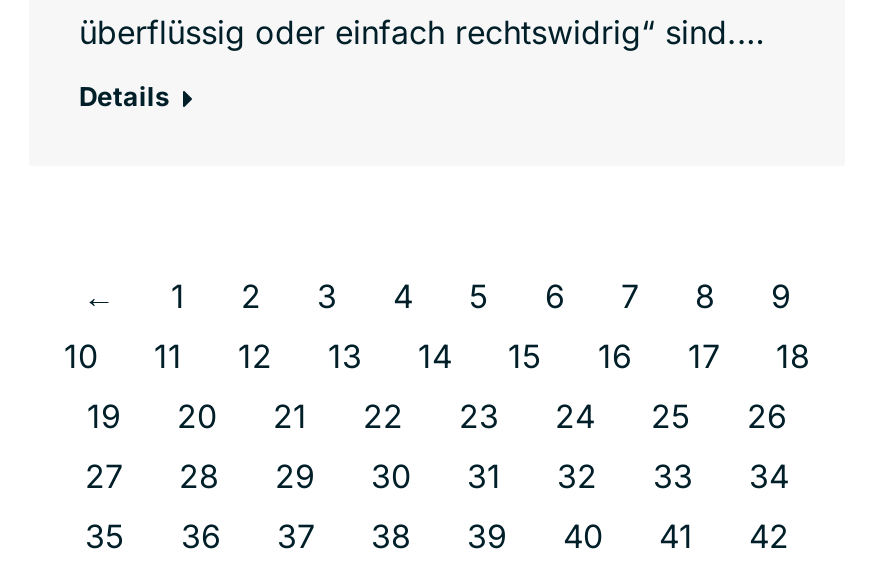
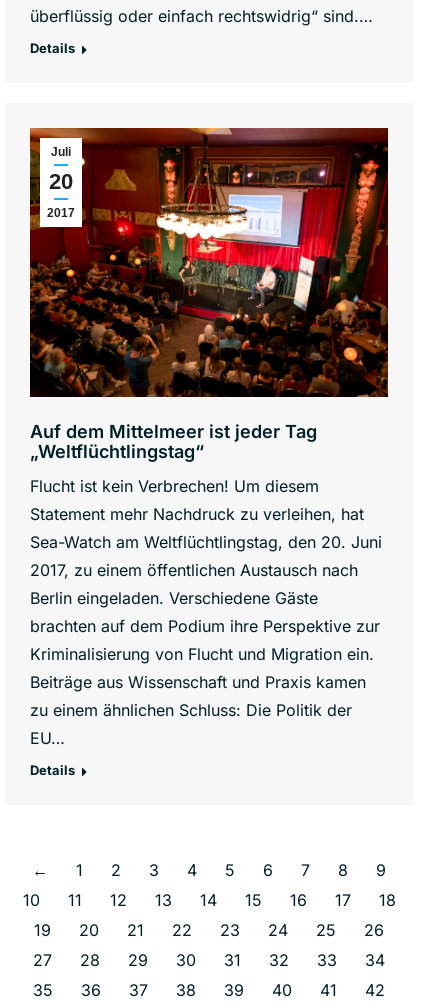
+ [image]
+ Juli
+ 20
+ 2017

+ Auf dem Mittelmeer ist jeder Tag
+ „Weltflüchtlingstag“
+ Flucht ist kein Verbrechen! Um diesem
+ Statement mehr Nachdruck zu verleihen, hat
+ Sea-Watch am Weltflüchtlingstag, den 20. Juni
+ 2017, zu einem öffentlichen Austausch nach
+ Berlin eingeladen. Verschiedene Gäste
+ brachten auf dem Podium ihre Perspektive zur
+ Kriminalisierung von Flucht und Migration ein.
+ Beiträge aus Wissenschaft und Praxis kamen
+ zu einem ähnlichen Schluss: Die Politik der
+ EU…
+ Details
